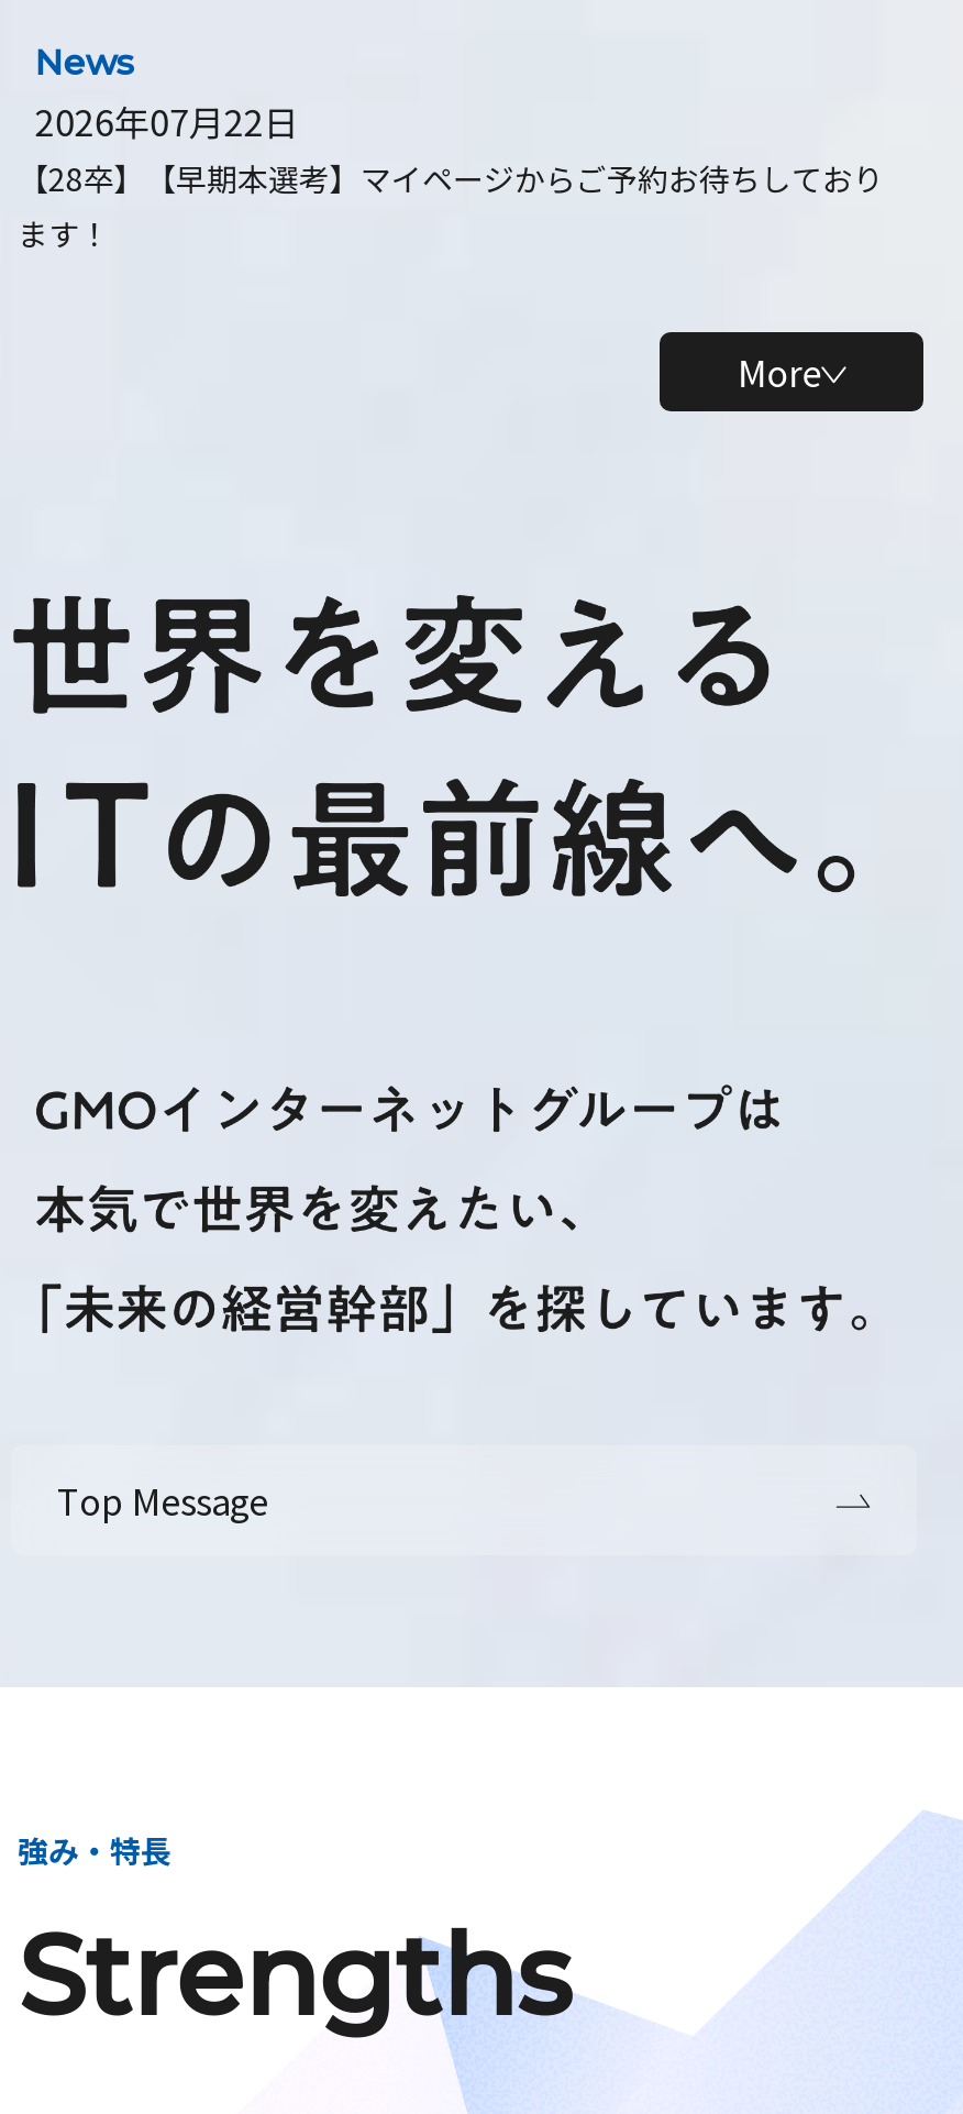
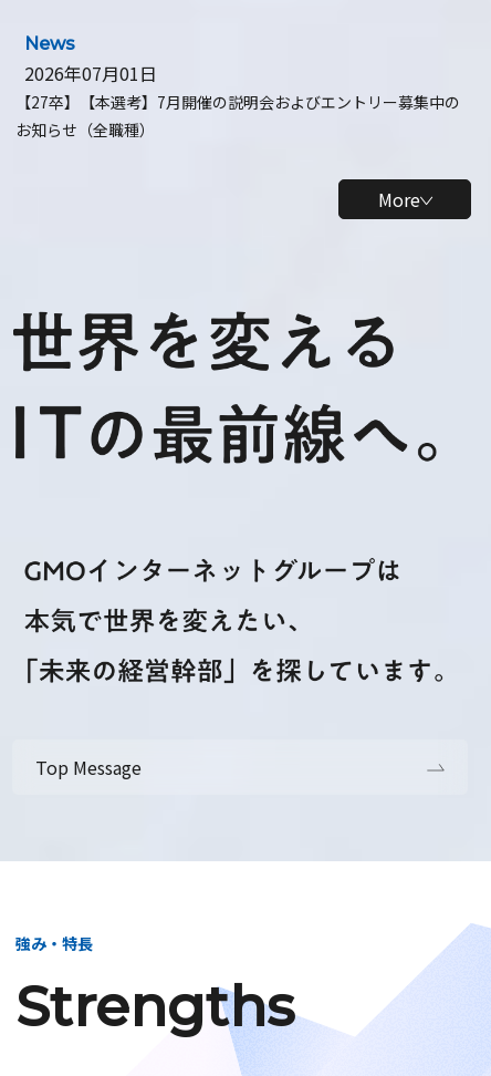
- 2026年07月22日
- 【28卒】【早期本選考】マイページからご予約お待ちしており
- ます！
+ 2026年07月01日
+ 【27卒】【本選考】7月開催の説明会およびエントリー募集中の
+ お知らせ（全職種）
